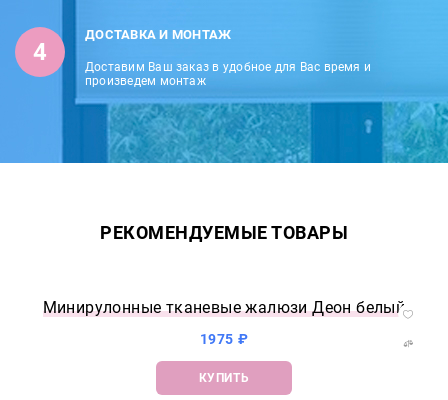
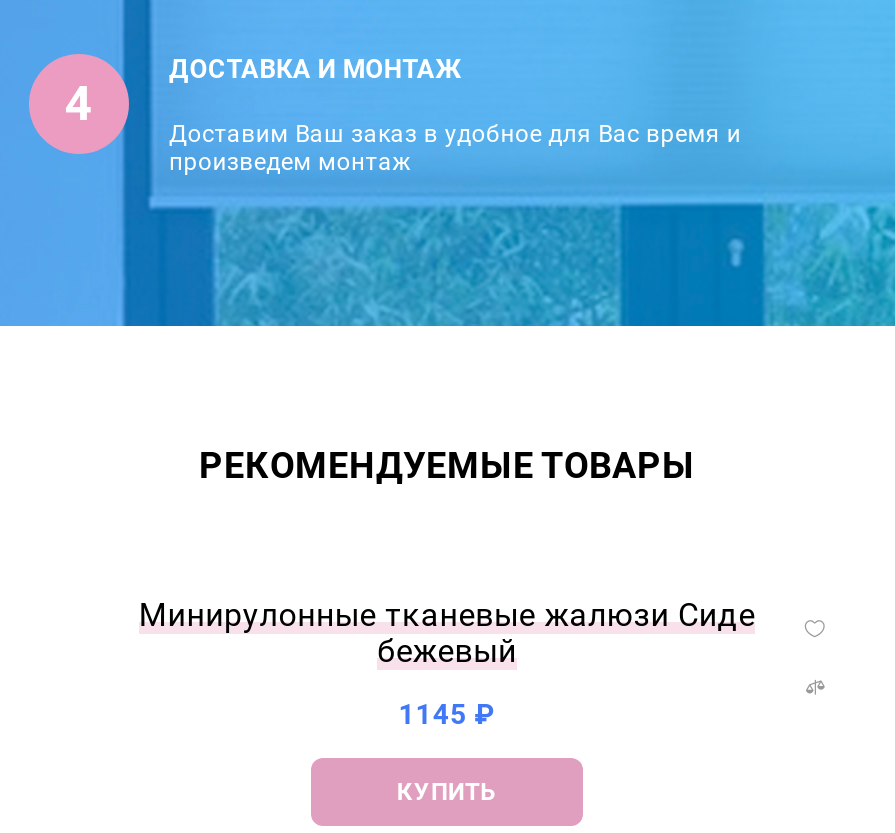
- Минирулонные тканевые жалюзи Деон белый
+ Минирулонные тканевые жалюзи Сиде
+ бежевый

- 1975 ₽
+ 1145 ₽
